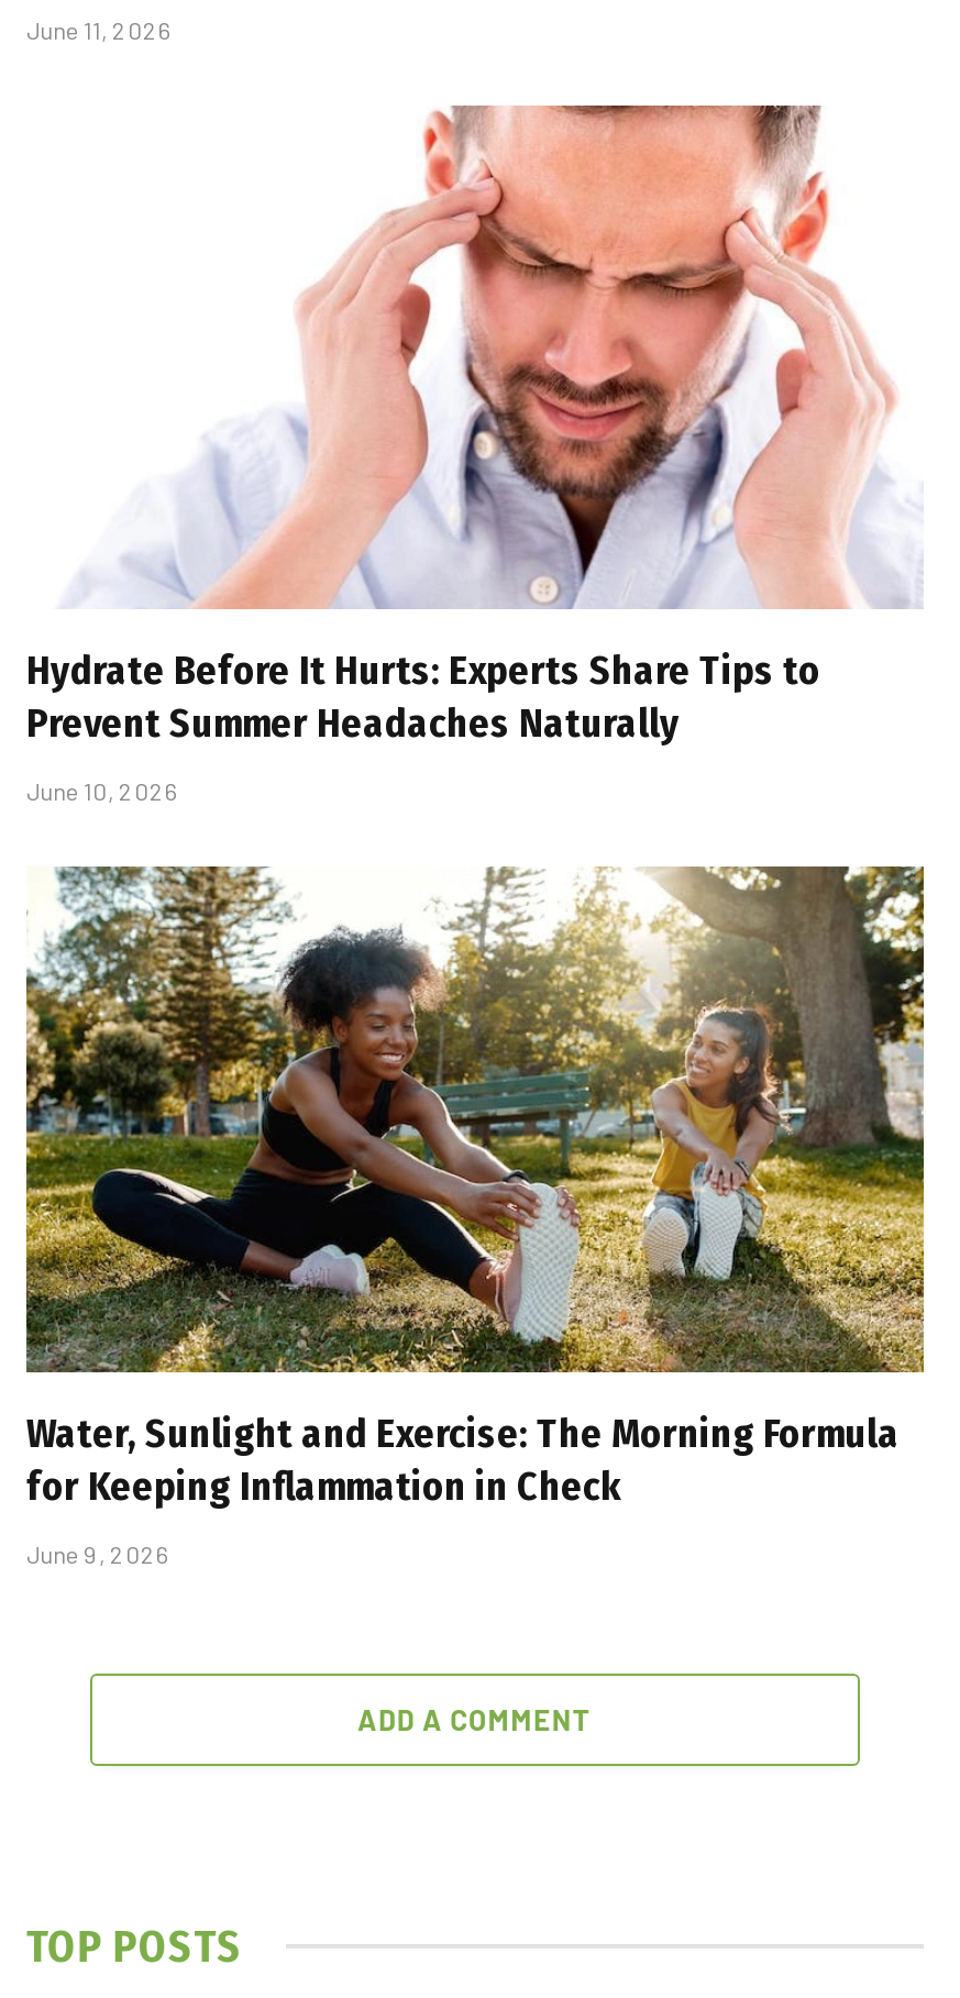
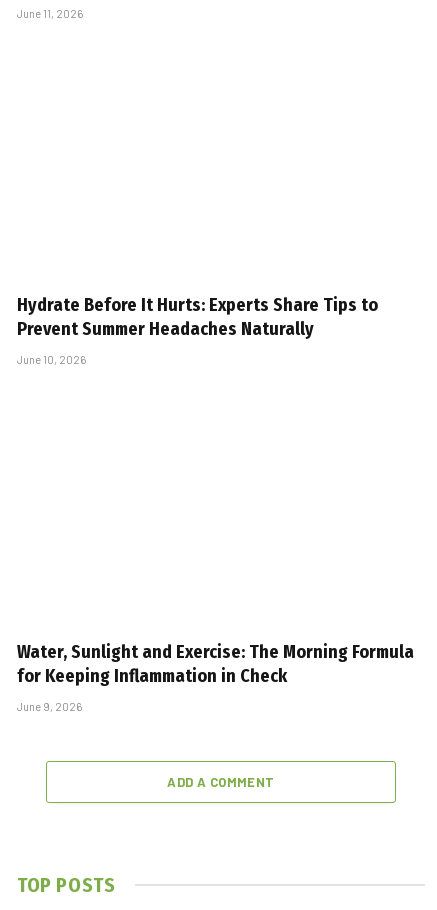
- [image]

- [image]
